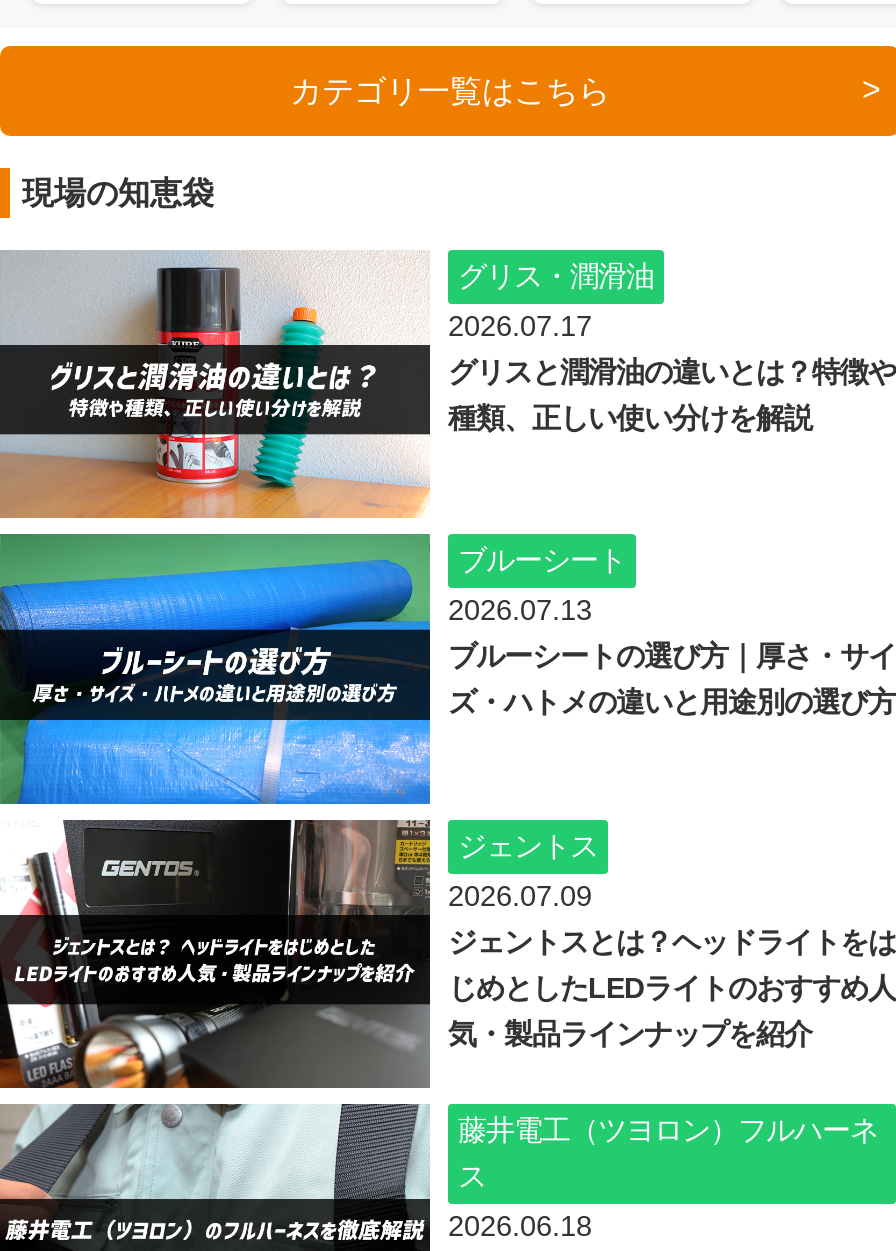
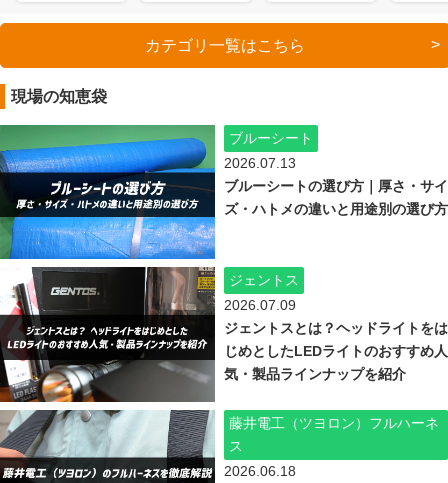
- [image]
- グリス・潤滑油
- 2026.07.17
- グリスと潤滑油の違いとは？特徴や
- 種類、正しい使い分けを解説
